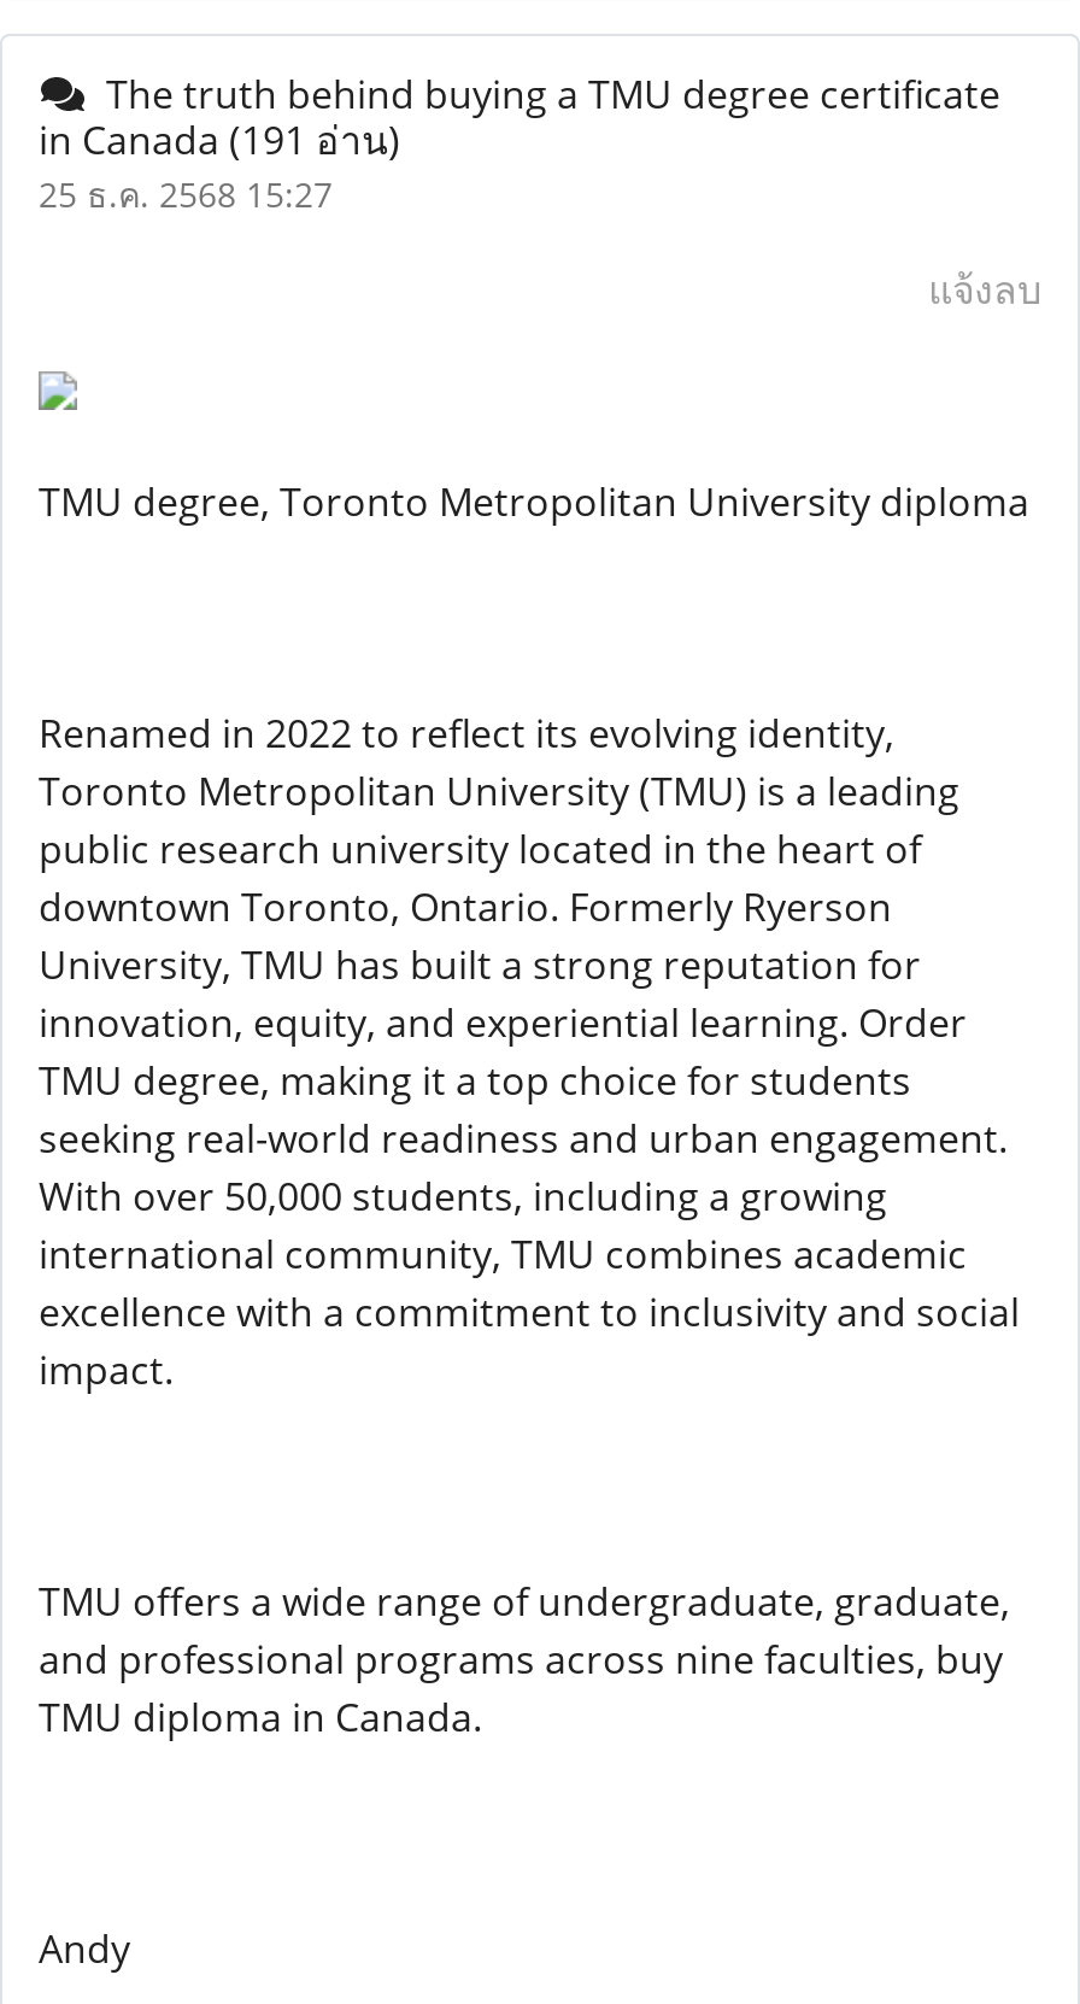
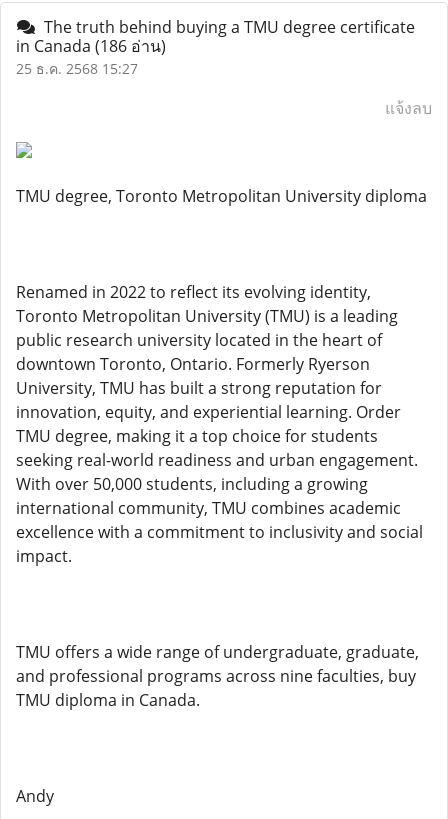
- in Canada (191 อ่าน)
+ in Canada (186 อ่าน)
